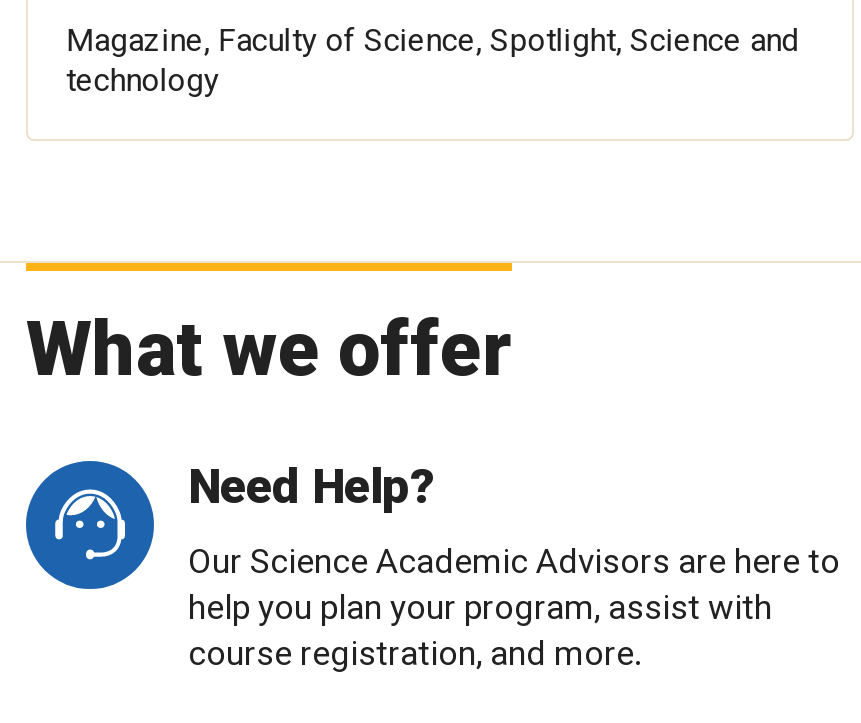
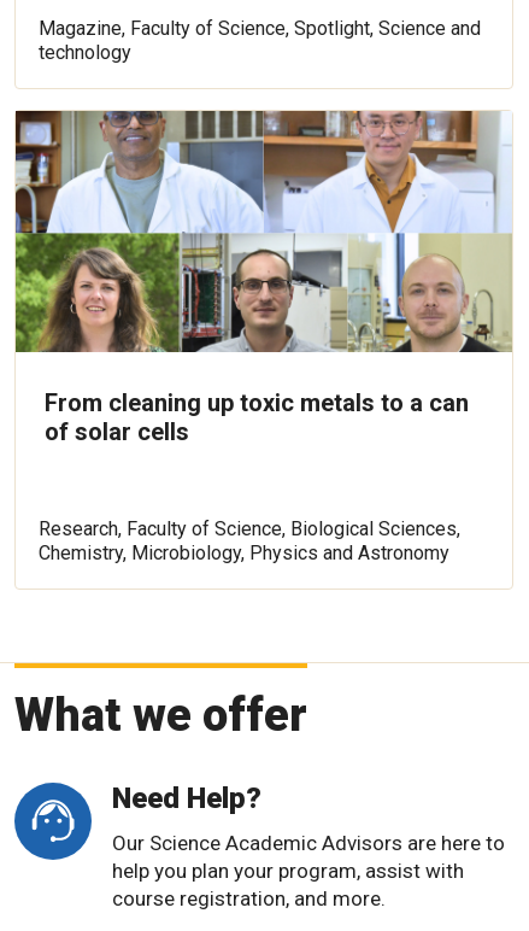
+ [image]
+ From cleaning up toxic metals to a can
+ of solar cells
+ Research, Faculty of Science, Biological Sciences,
+ Chemistry, Microbiology, Physics and Astronomy
